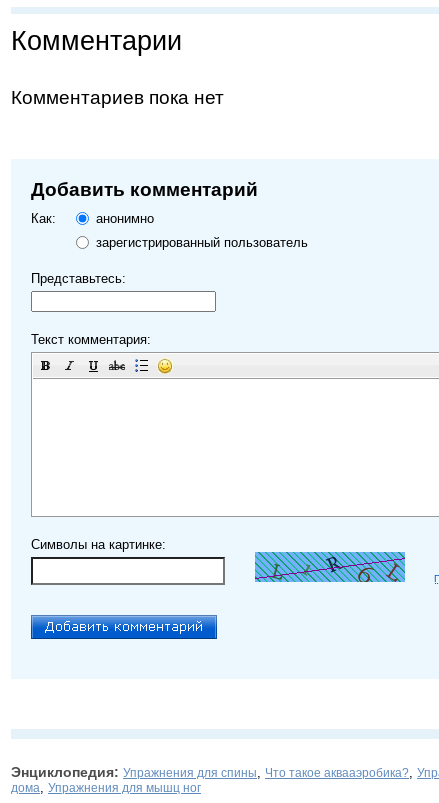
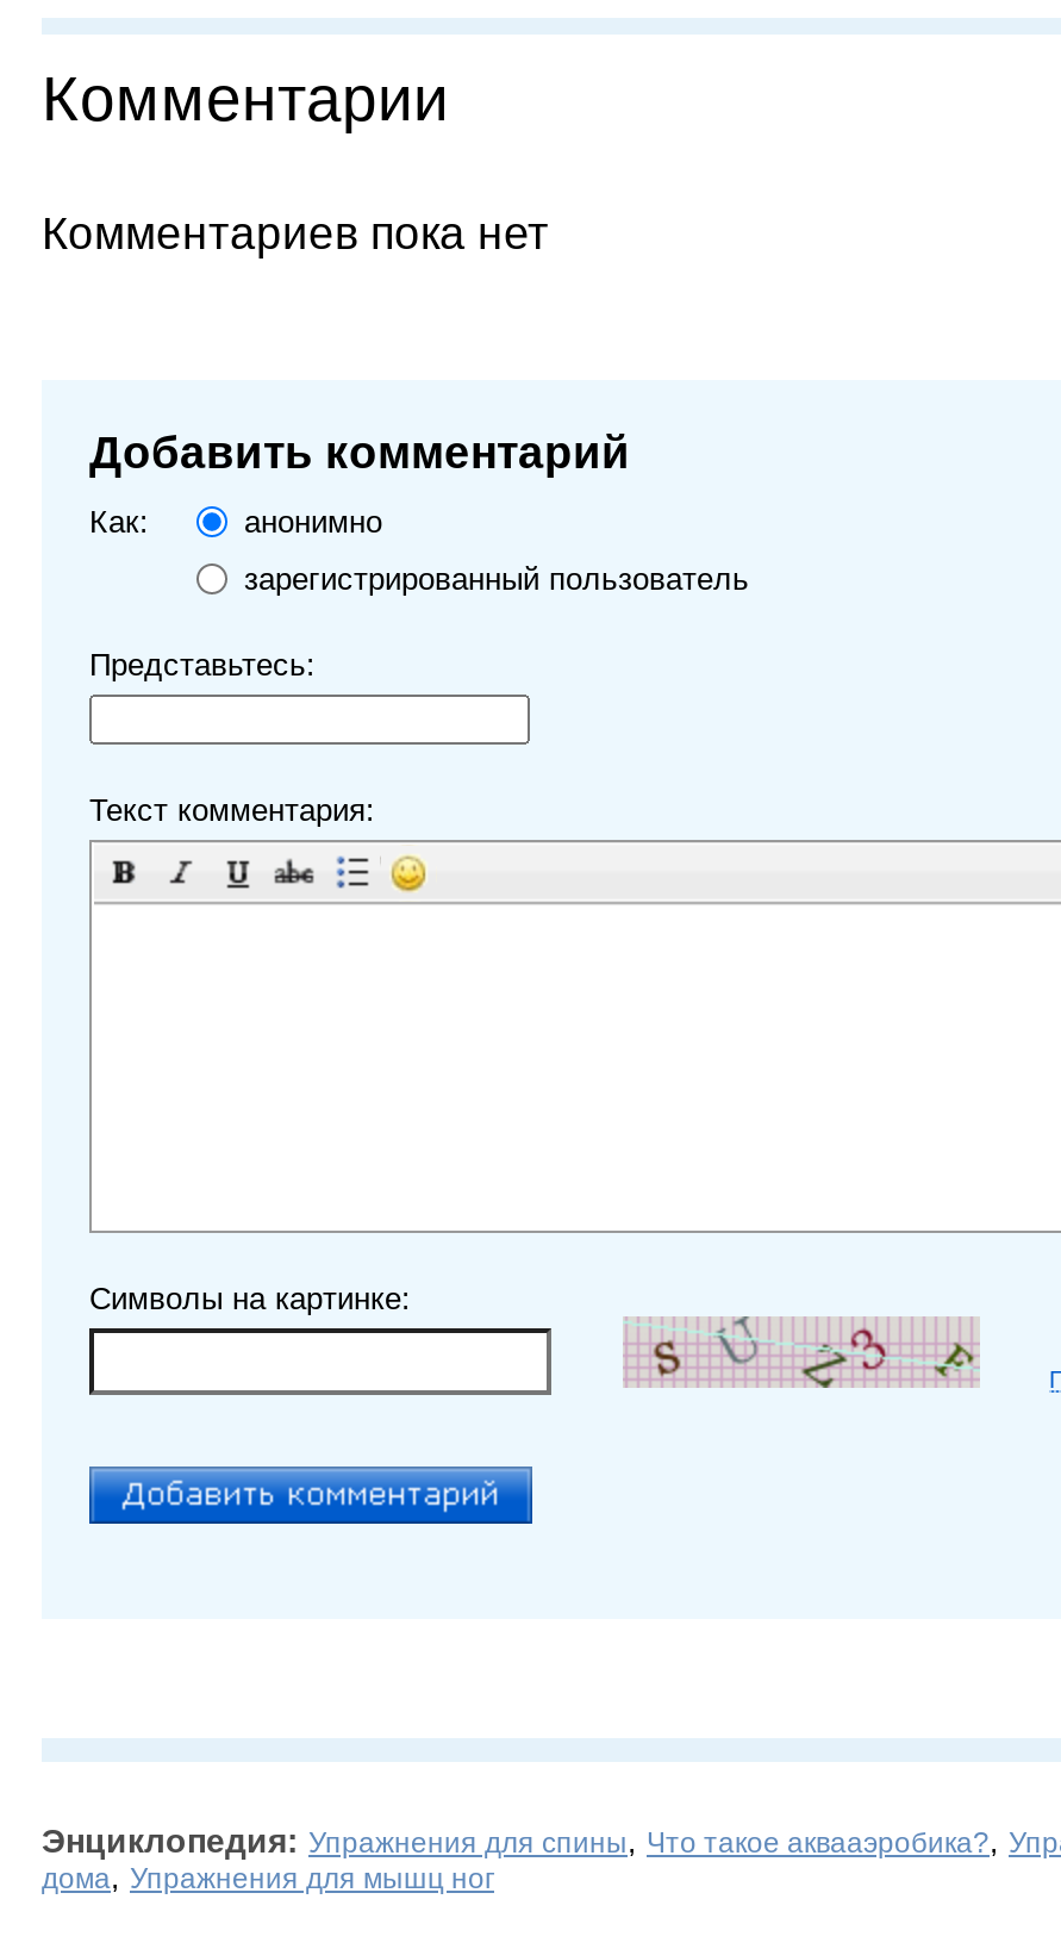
- [image]
+ [image]
